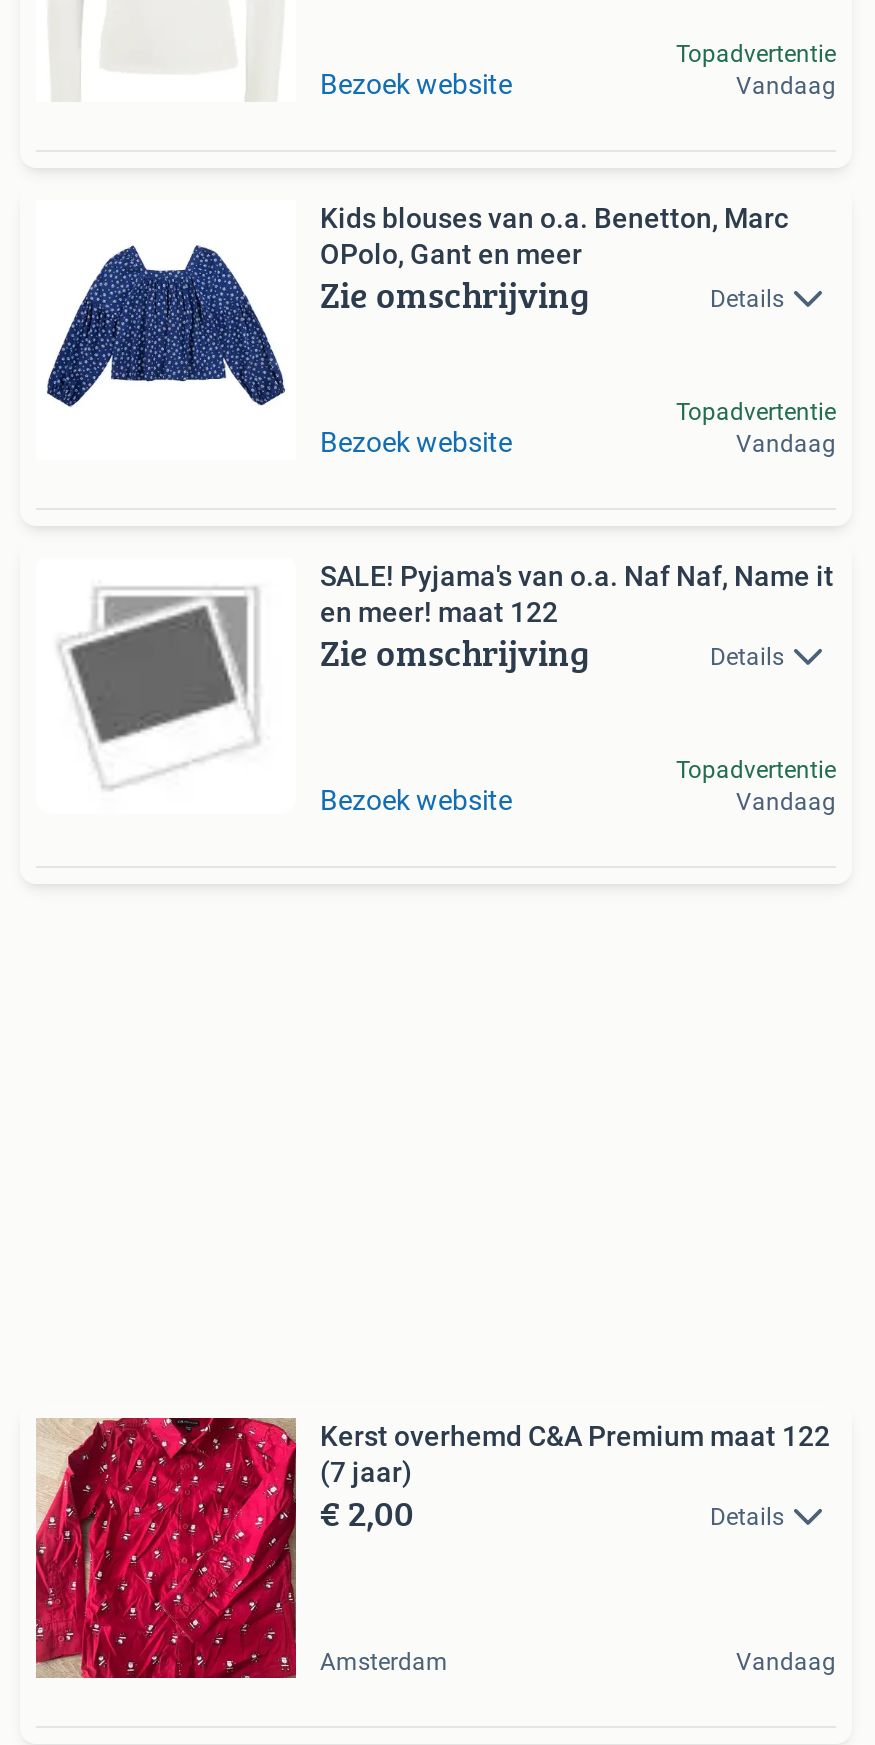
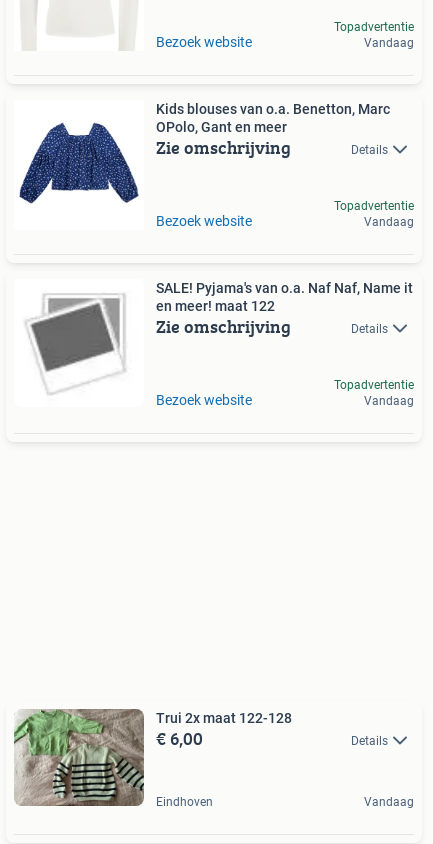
- [image]
- Kerst overhemd C&A Premium maat 122
- (7 jaar)
- € 2,00
+ [image]
+ Trui 2x maat 122-128
+ € 6,00

- Amsterdam
+ Eindhoven
